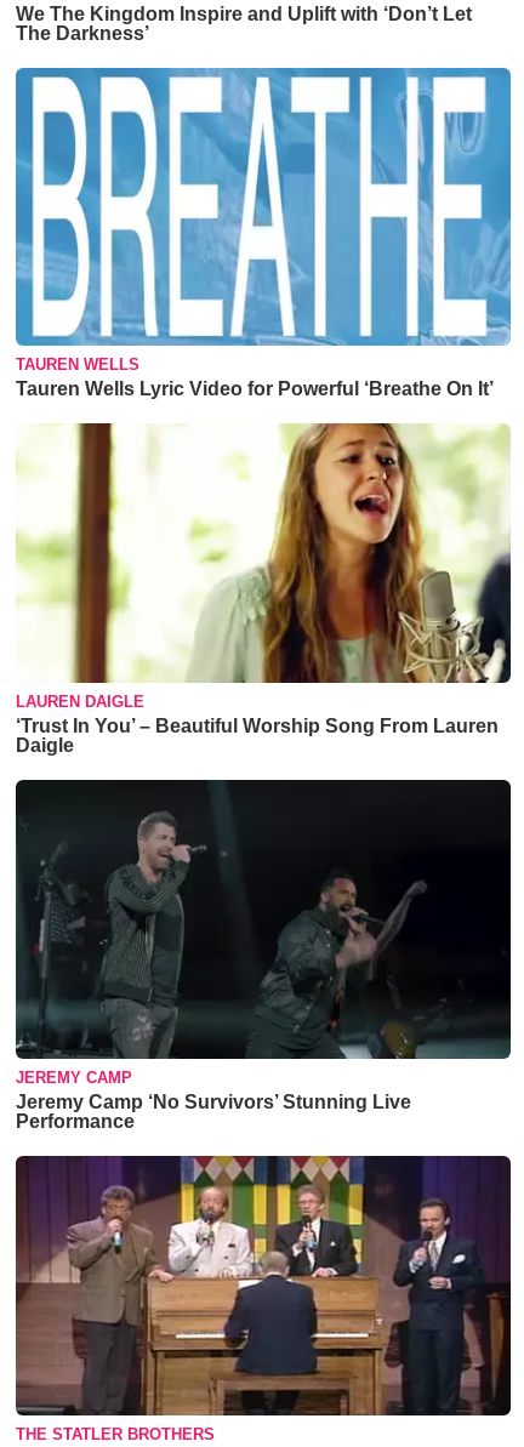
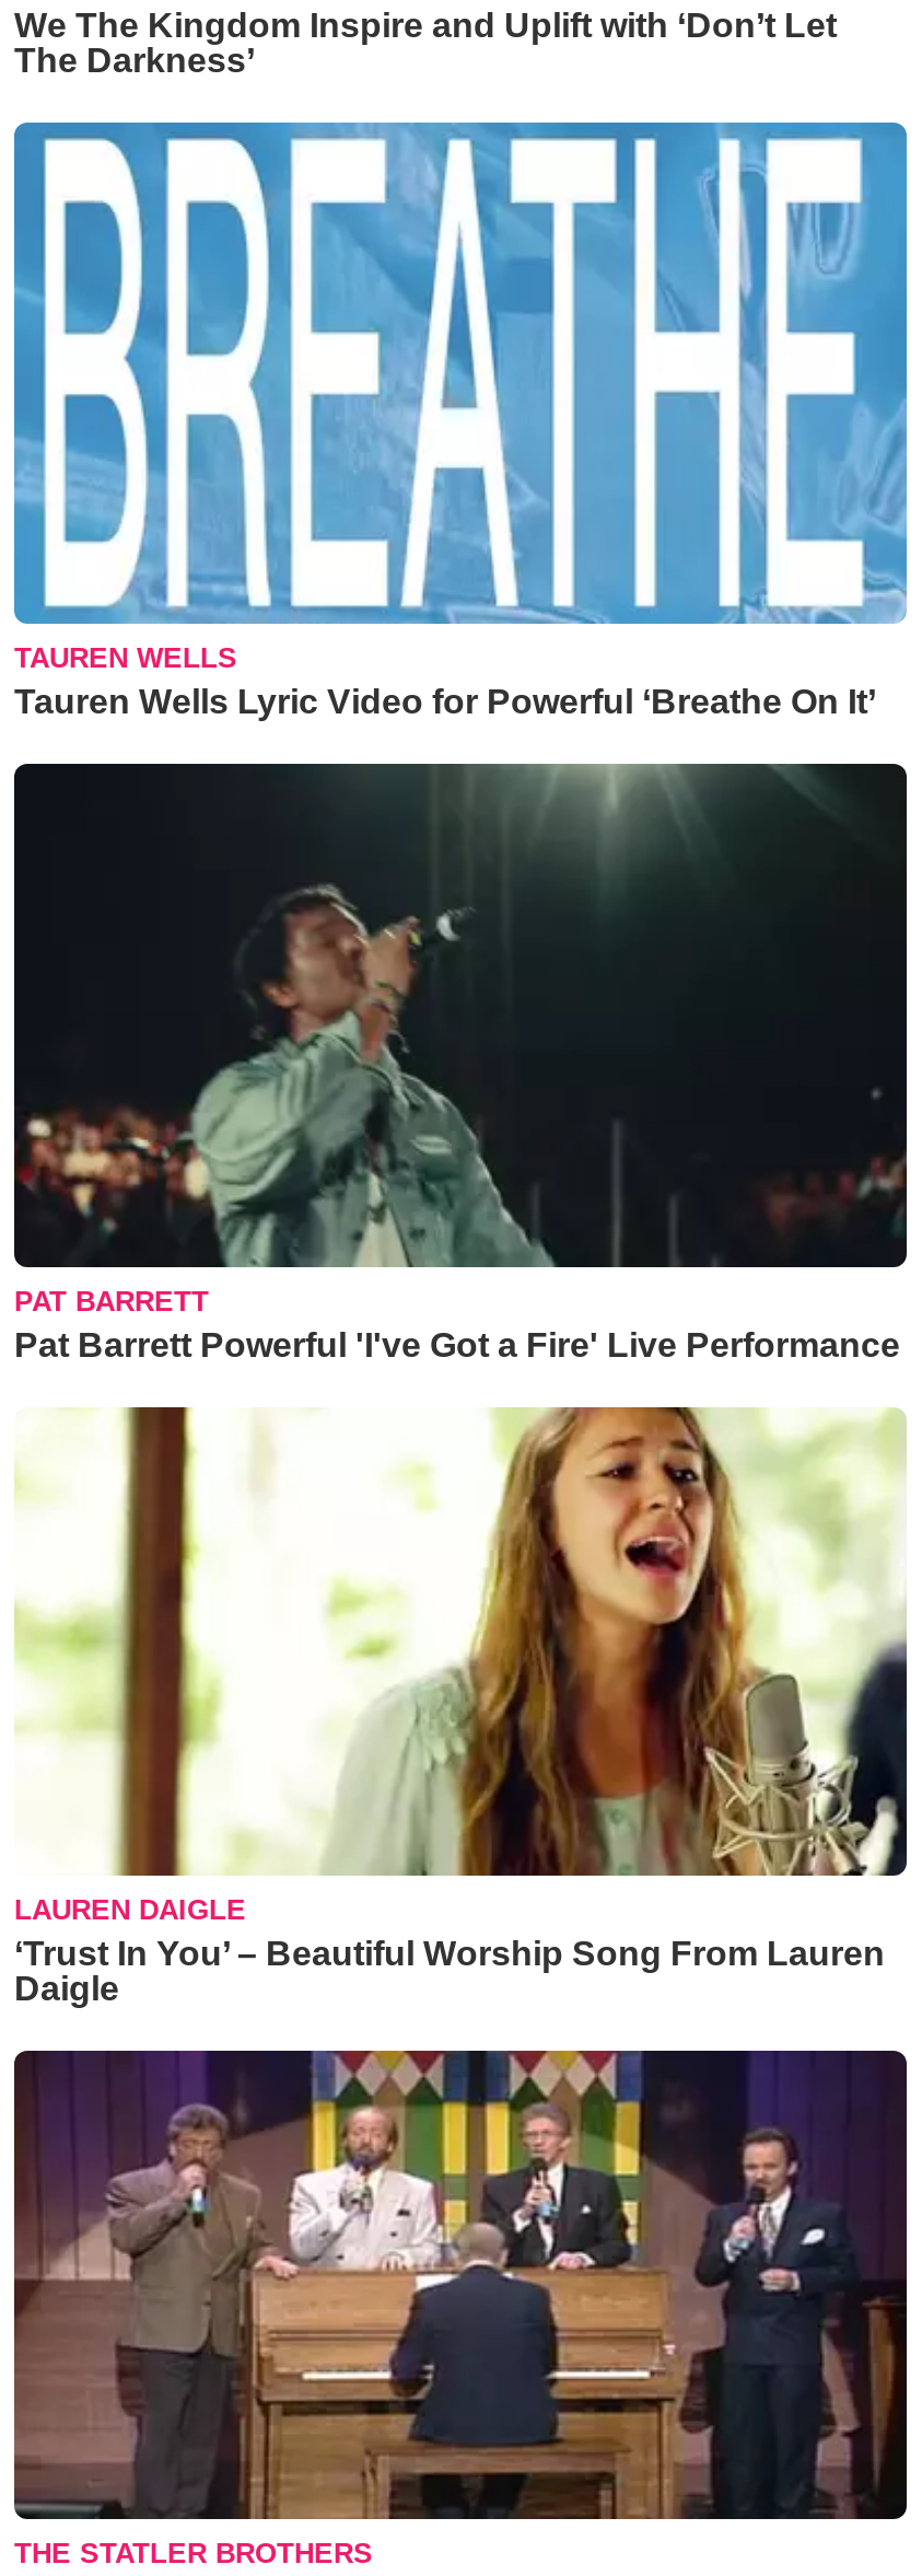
+ [image]
+ PAT BARRETT
+ Pat Barrett Powerful 'I've Got a Fire' Live Performance

moved down: [image] | LAUREN DAIGLE | ‘Trust In You’ – Beautiful Worship Song From Lauren | Daigle

- [image]
- JEREMY CAMP
- Jeremy Camp ‘No Survivors’ Stunning Live
- Performance
